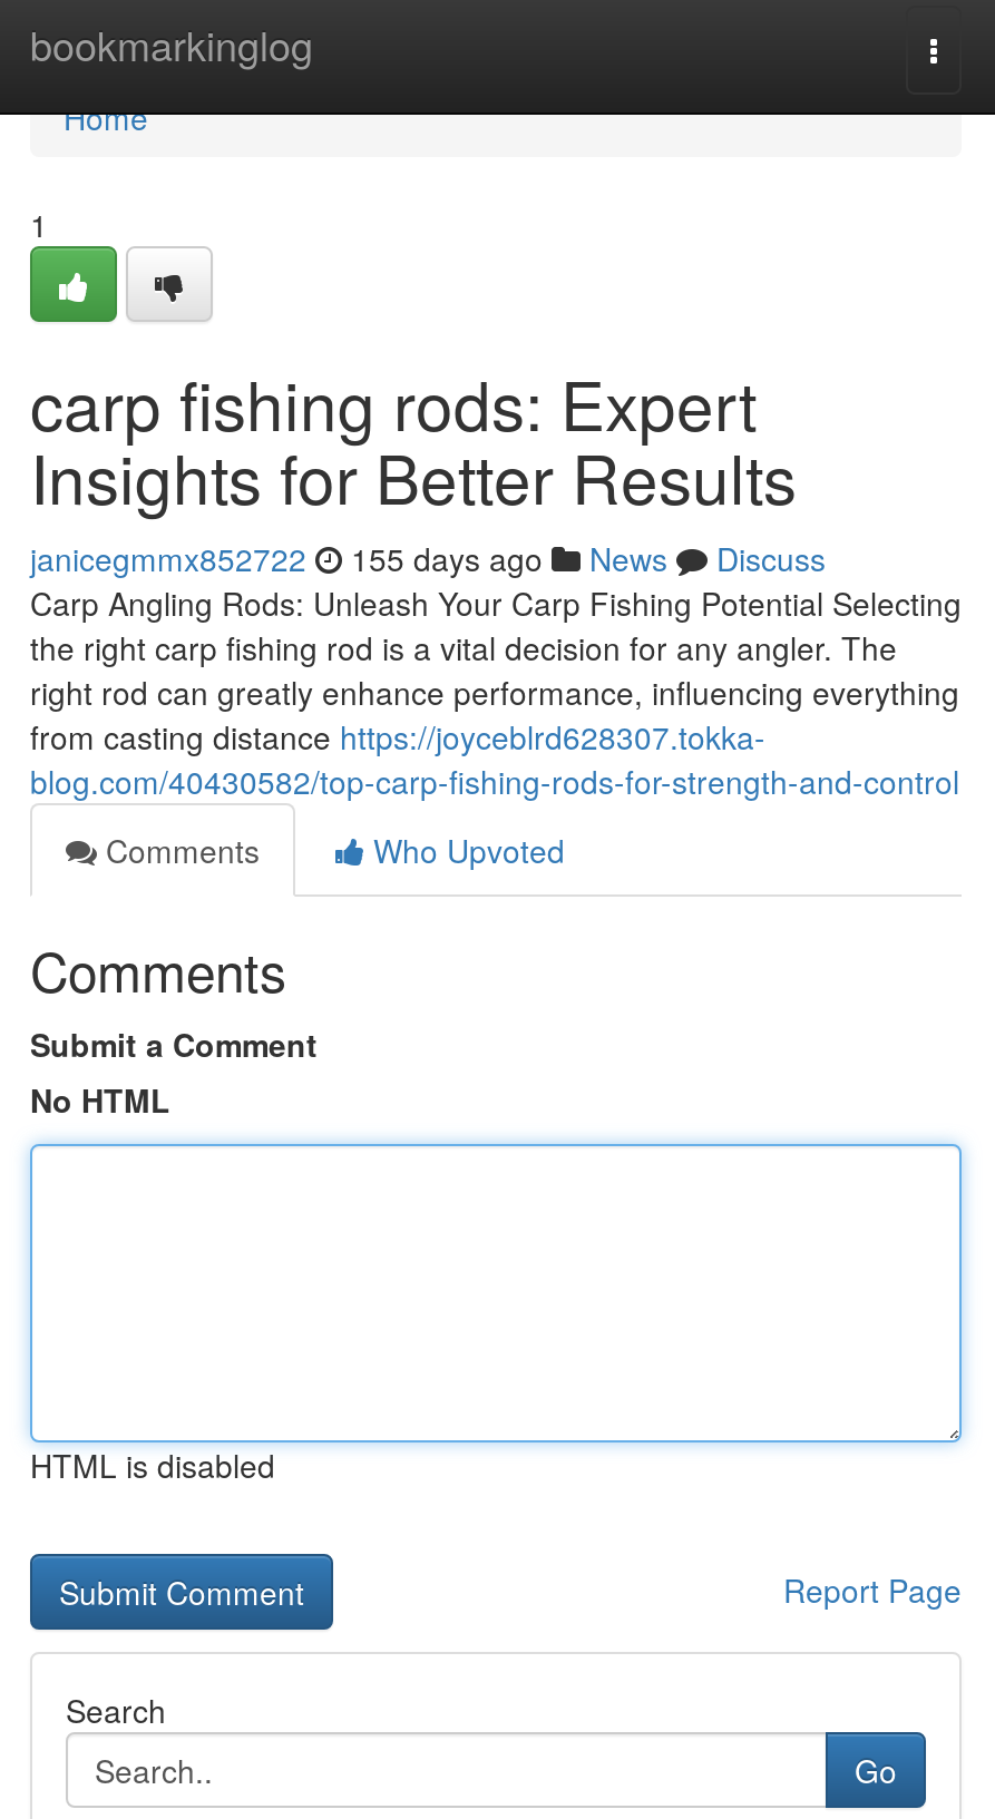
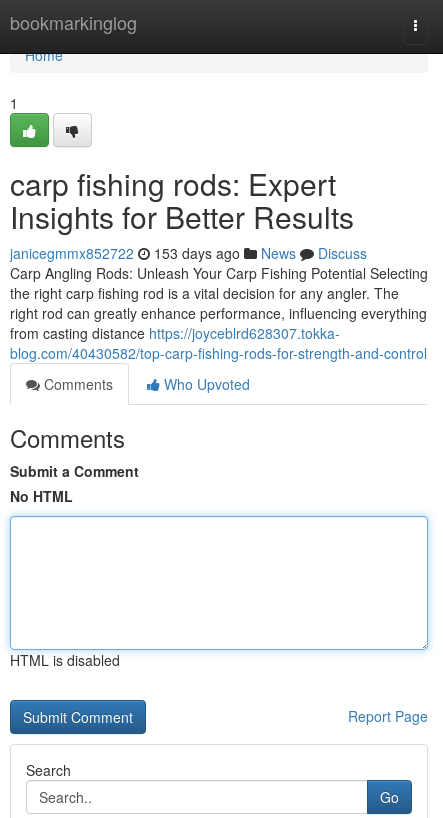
- janicegmmx852722 155 days ago News Discuss
+ janicegmmx852722 153 days ago News Discuss
